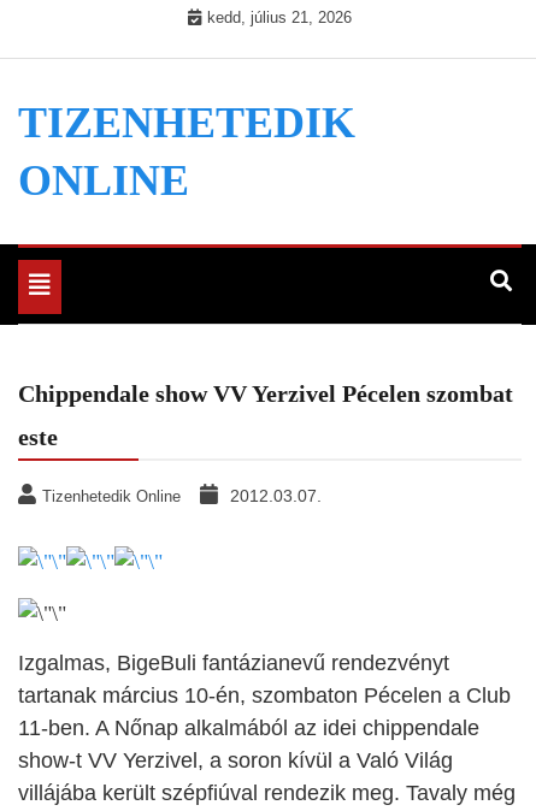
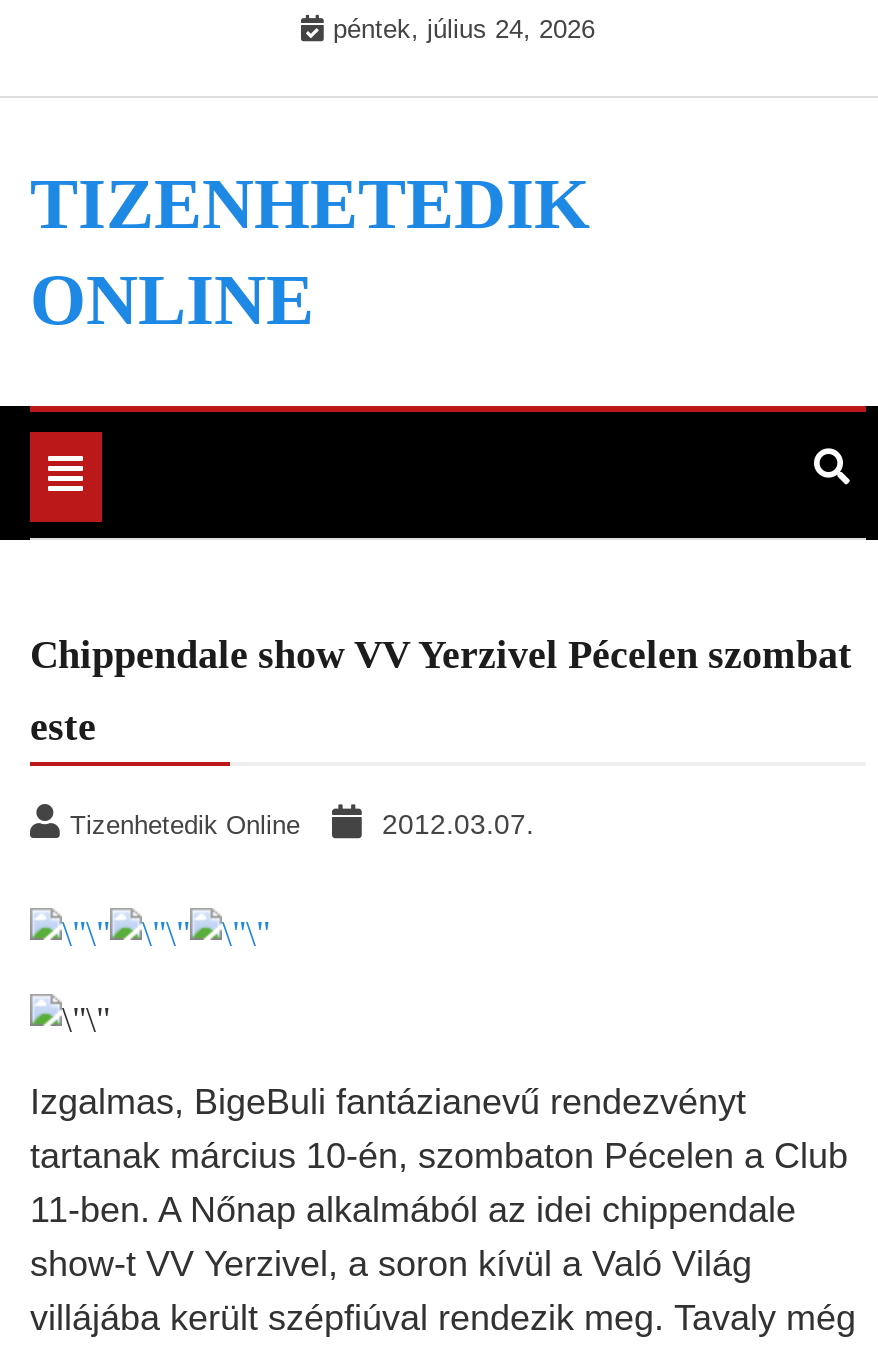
- kedd, július 21, 2026
+ péntek, július 24, 2026
